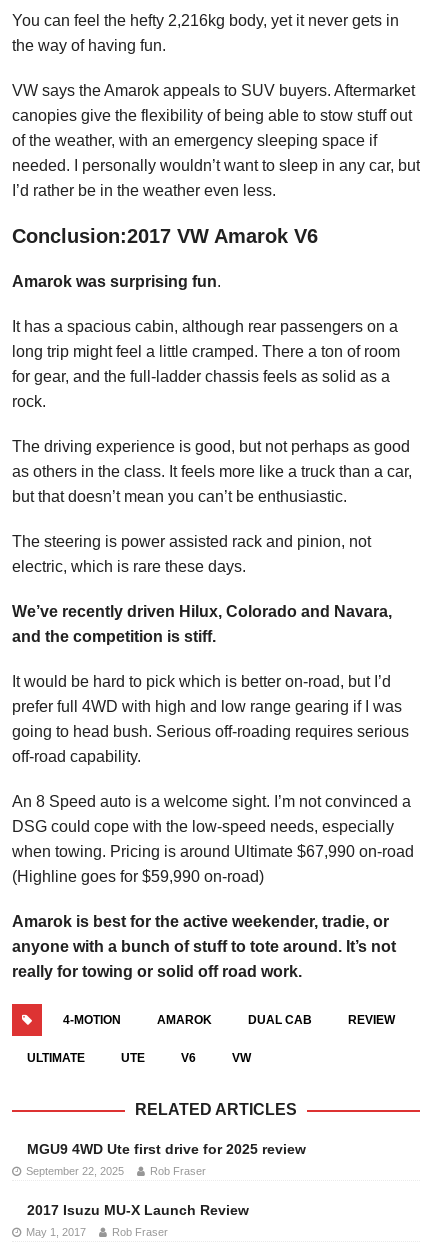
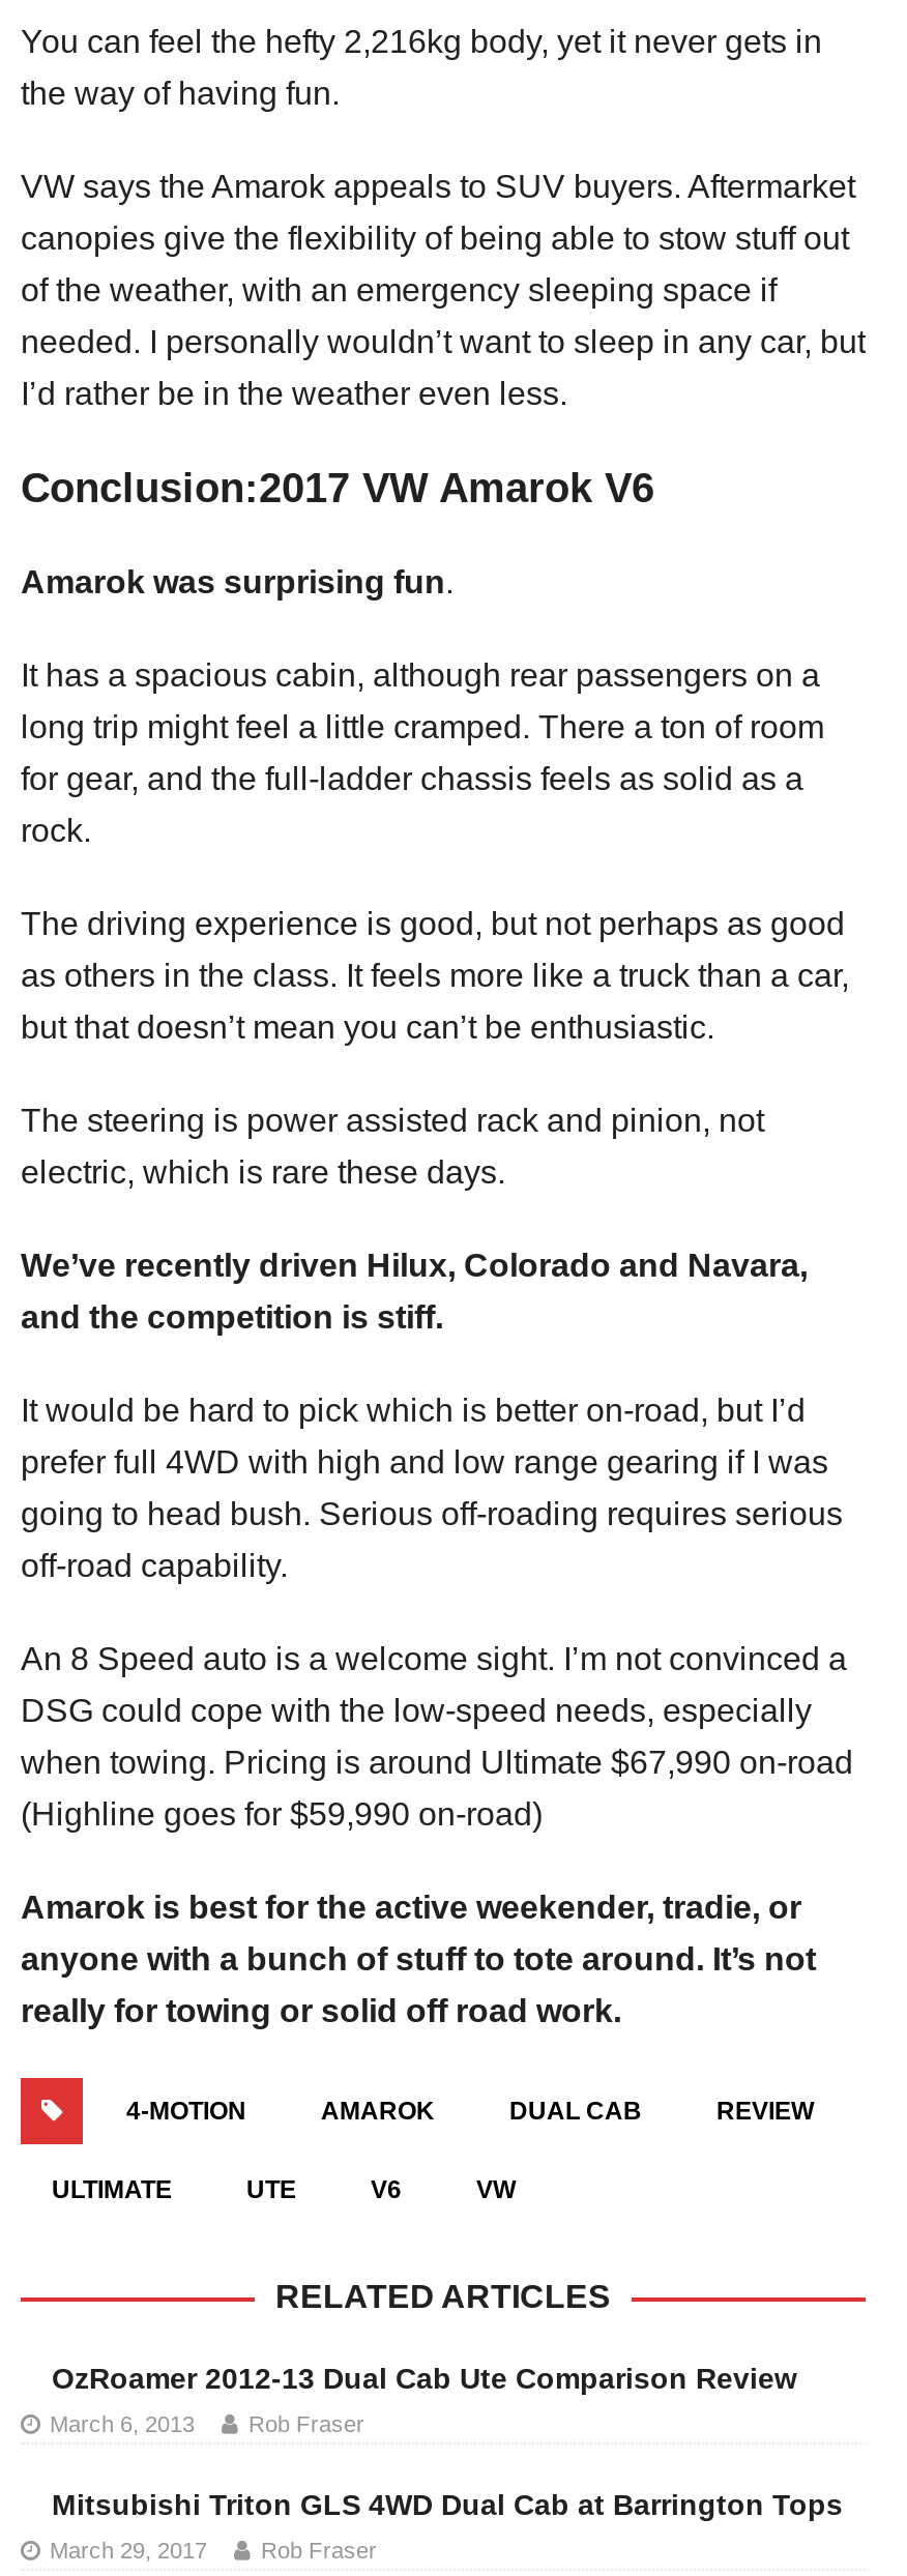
- MGU9 4WD Ute first drive for 2025 review
+ OzRoamer 2012-13 Dual Cab Ute Comparison Review

- September 22, 2025
+ March 6, 2013

- 2017 Isuzu MU-X Launch Review
+ Mitsubishi Triton GLS 4WD Dual Cab at Barrington Tops

- May 1, 2017
+ March 29, 2017
